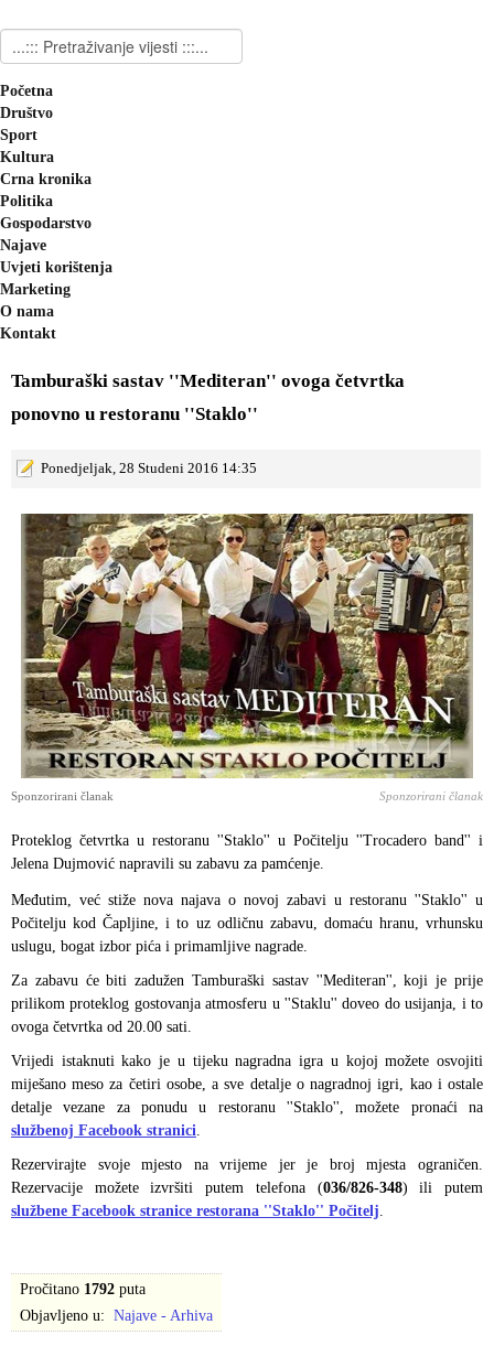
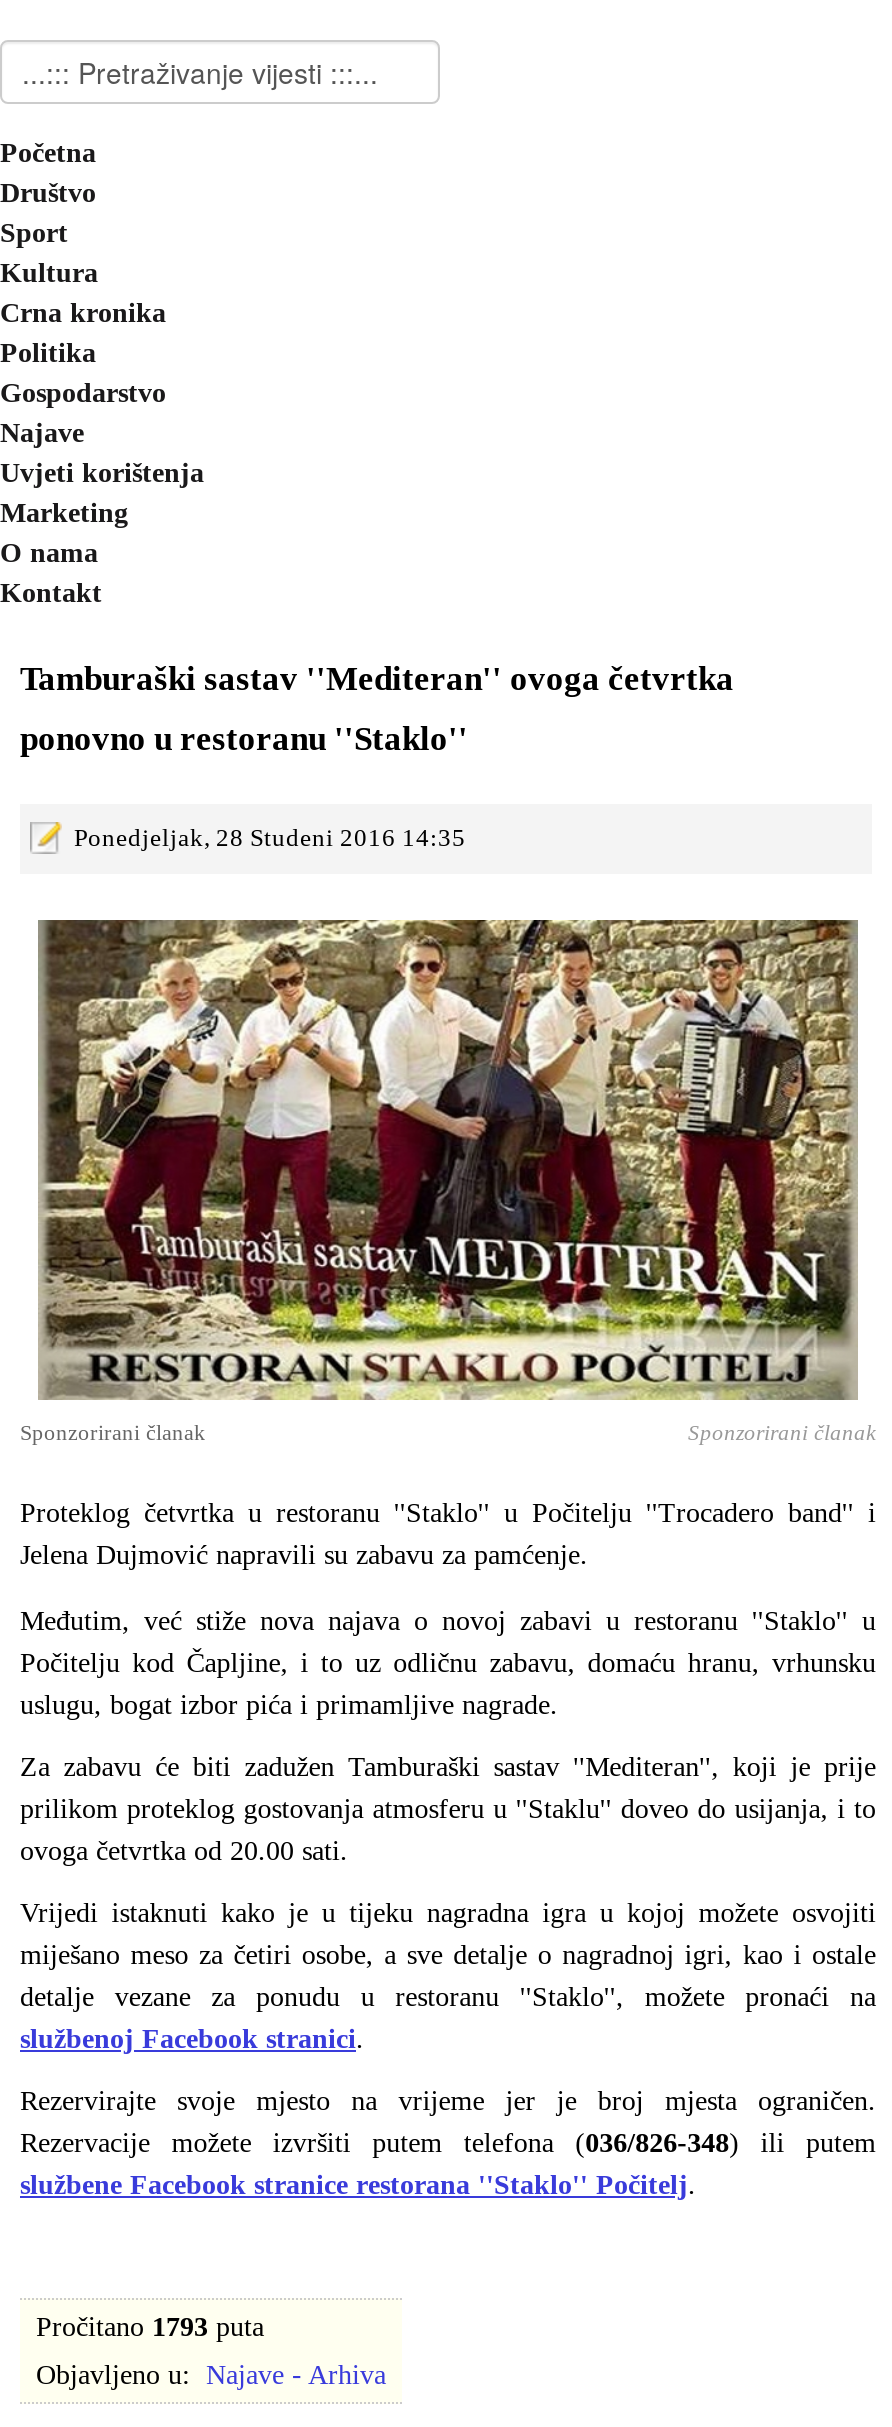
- Pročitano 1792 puta
+ Pročitano 1793 puta
